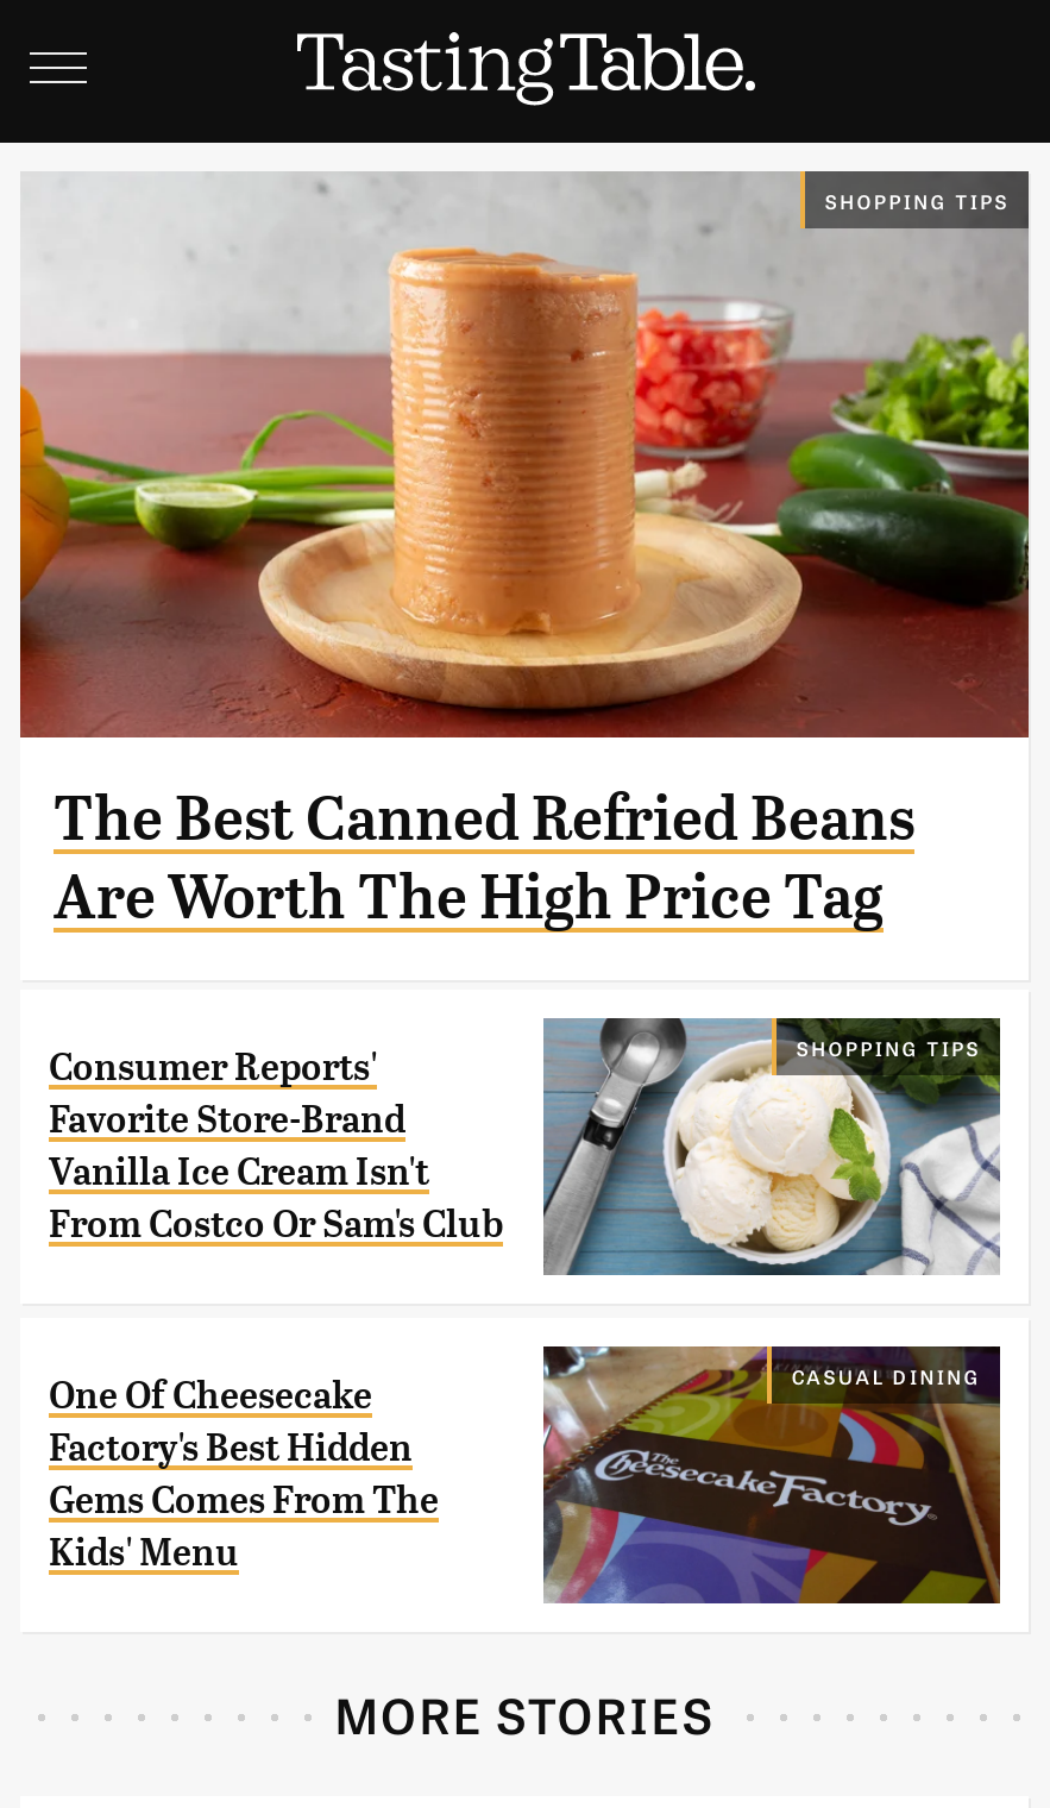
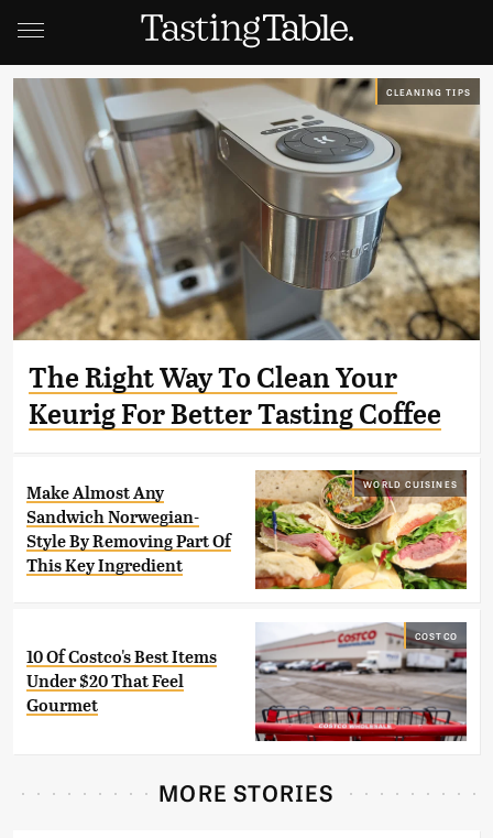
- [image]
- SHOPPING TIPS
+ [image]
+ CLEANING TIPS

- The Best Canned Refried Beans
- Are Worth The High Price Tag
+ The Right Way To Clean Your
+ Keurig For Better Tasting Coffee

- [image]
- SHOPPING TIPS
- Consumer Reports'
- Favorite Store-Brand
- Vanilla Ice Cream Isn't
- From Costco Or Sam's Club
+ [image]
+ WORLD CUISINES
+ Make Almost Any
+ Sandwich Norwegian-
+ Style By Removing Part Of
+ This Key Ingredient

- [image]
- CASUAL DINING
- One Of Cheesecake
- Factory's Best Hidden
- Gems Comes From The
- Kids' Menu
+ [image]
+ COSTCO
+ 10 Of Costco's Best Items
+ Under $20 That Feel
+ Gourmet
